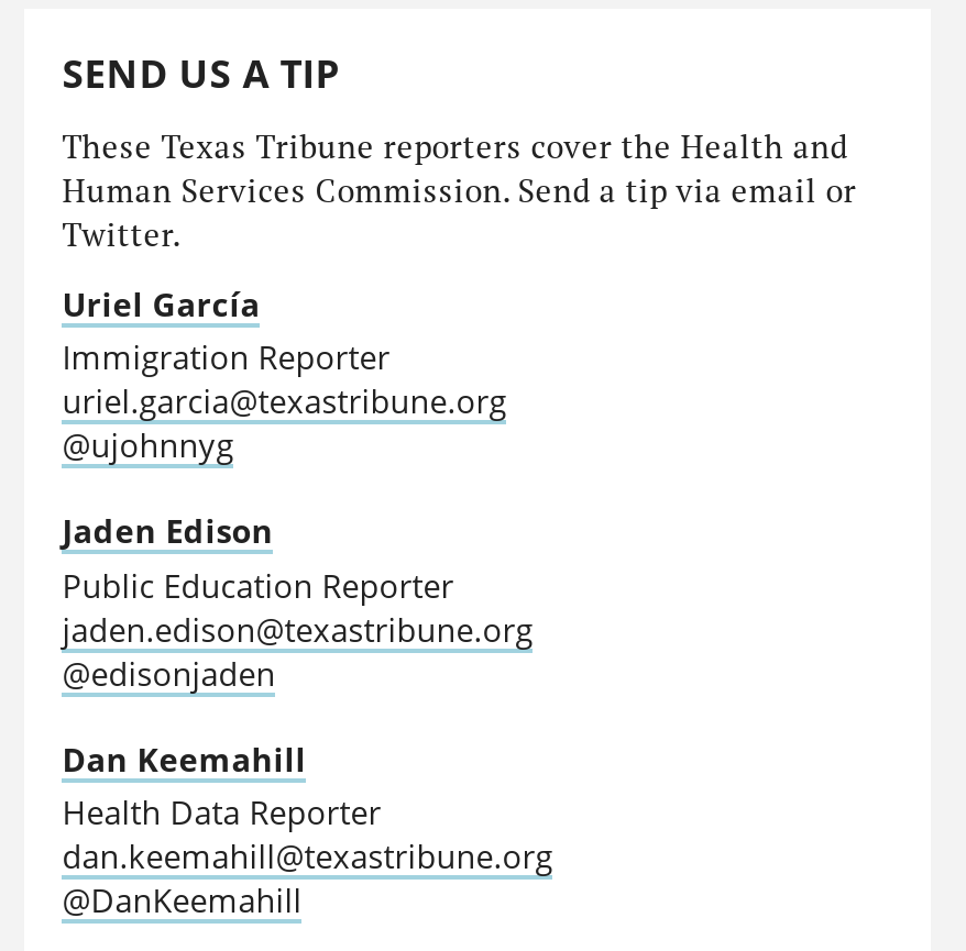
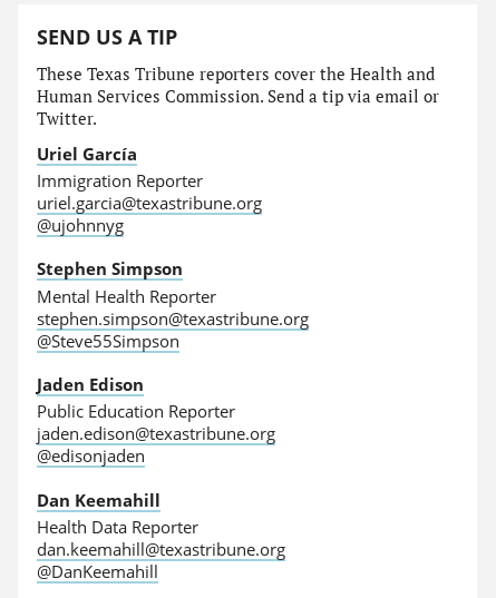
+ Stephen Simpson
+ Mental Health Reporter
+ stephen.simpson@texastribune.org
+ @Steve55Simpson
